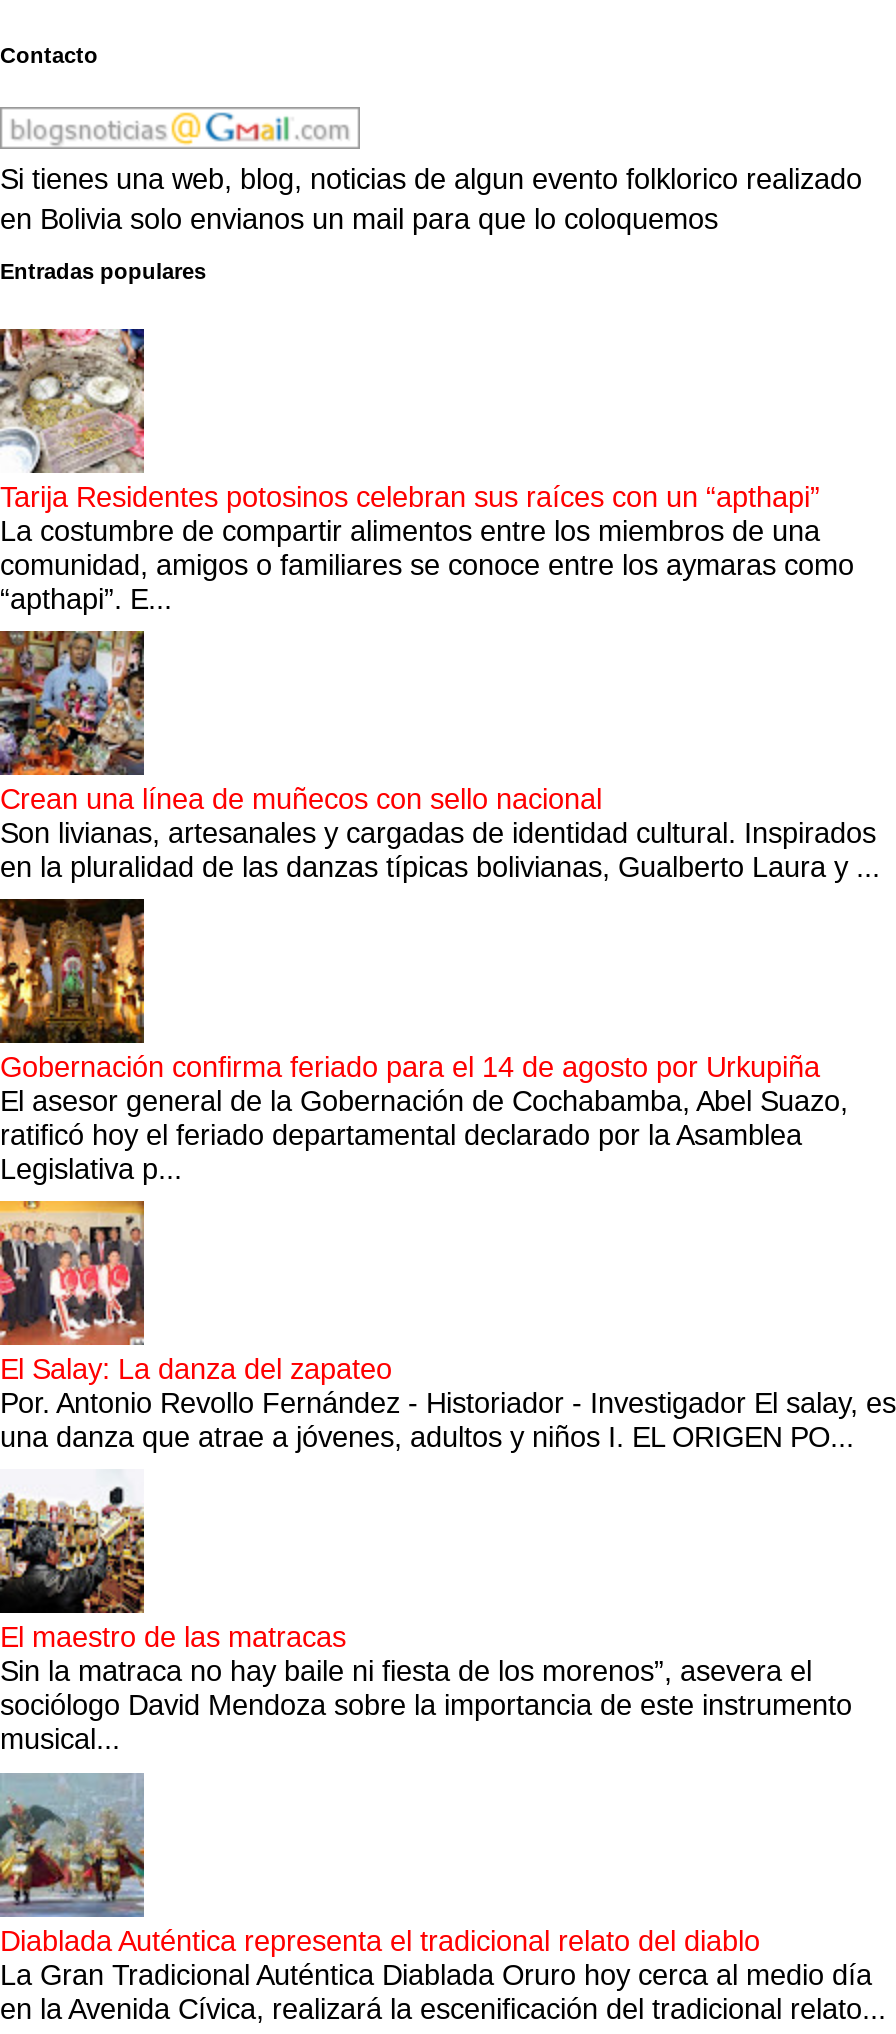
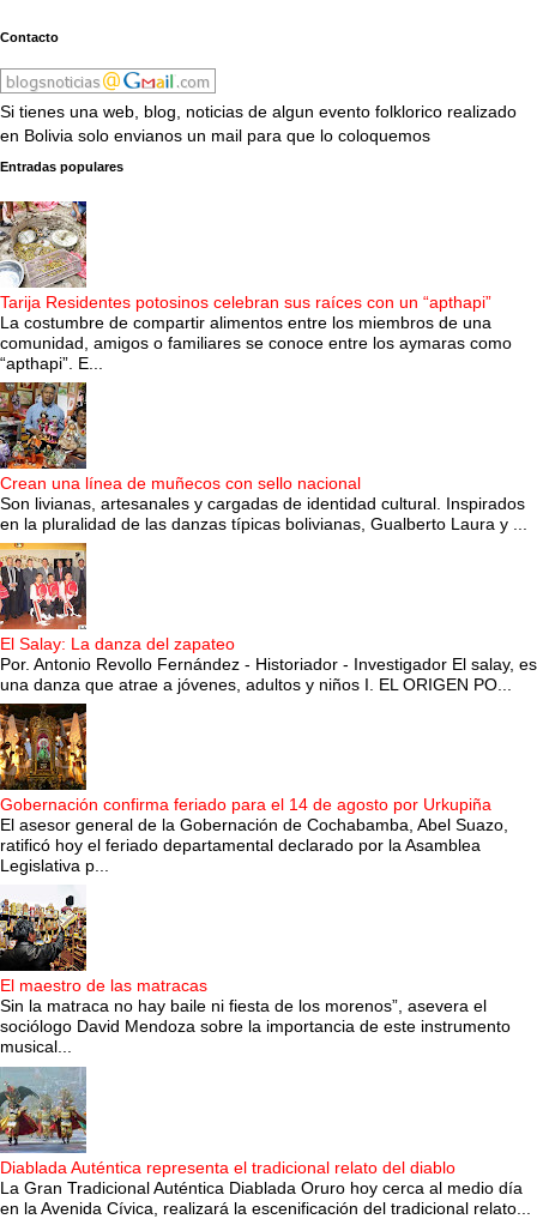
moved down: [image] | Gobernación confirma feriado para el 14 de agosto por Urkupiña | El asesor general de la Gobernación de Cochabamba, Abel Suazo, | ratificó hoy el feriado departamental declarado por la Asamblea | Legislativa p...

moved up: [image] | El Salay: La danza del zapateo | Por. Antonio Revollo Fernández - Historiador - Investigador El salay, es | una danza que atrae a jóvenes, adultos y niños I. EL ORIGEN PO...
